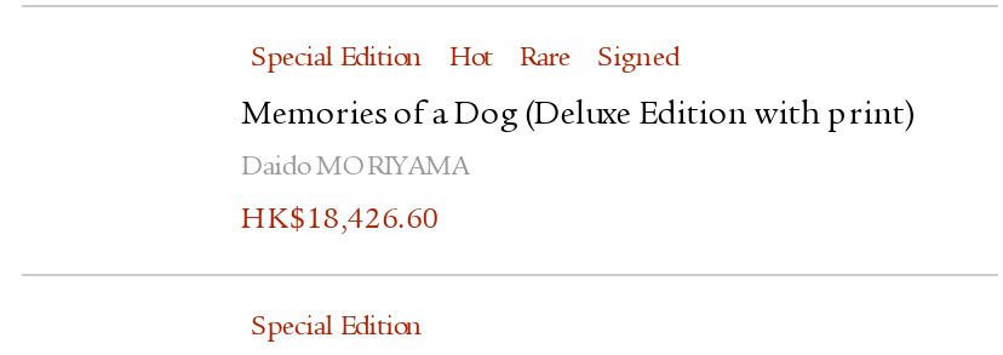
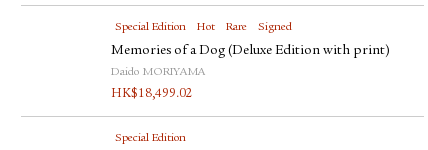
- HK$18,426.60
+ HK$18,499.02
